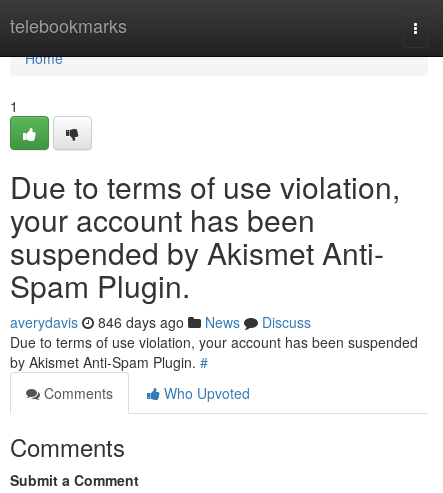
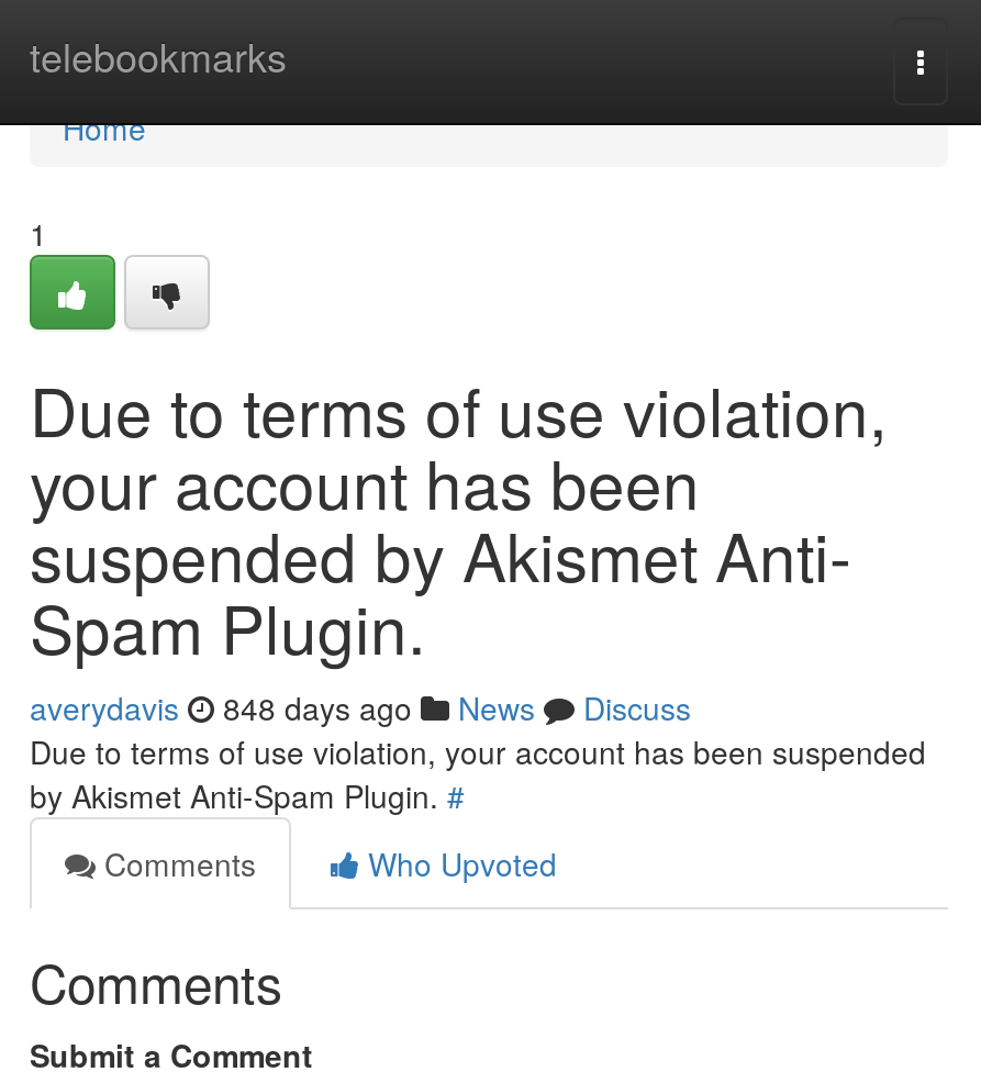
- averydavis 846 days ago News Discuss
+ averydavis 848 days ago News Discuss
